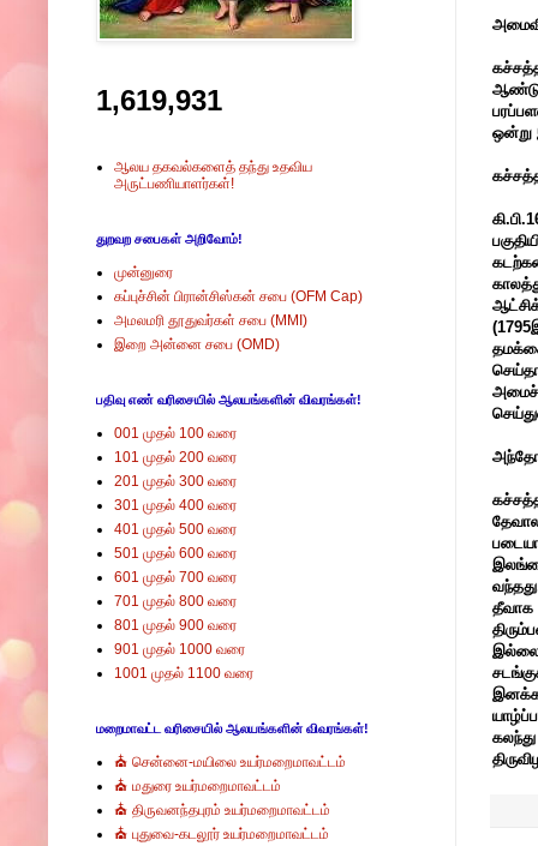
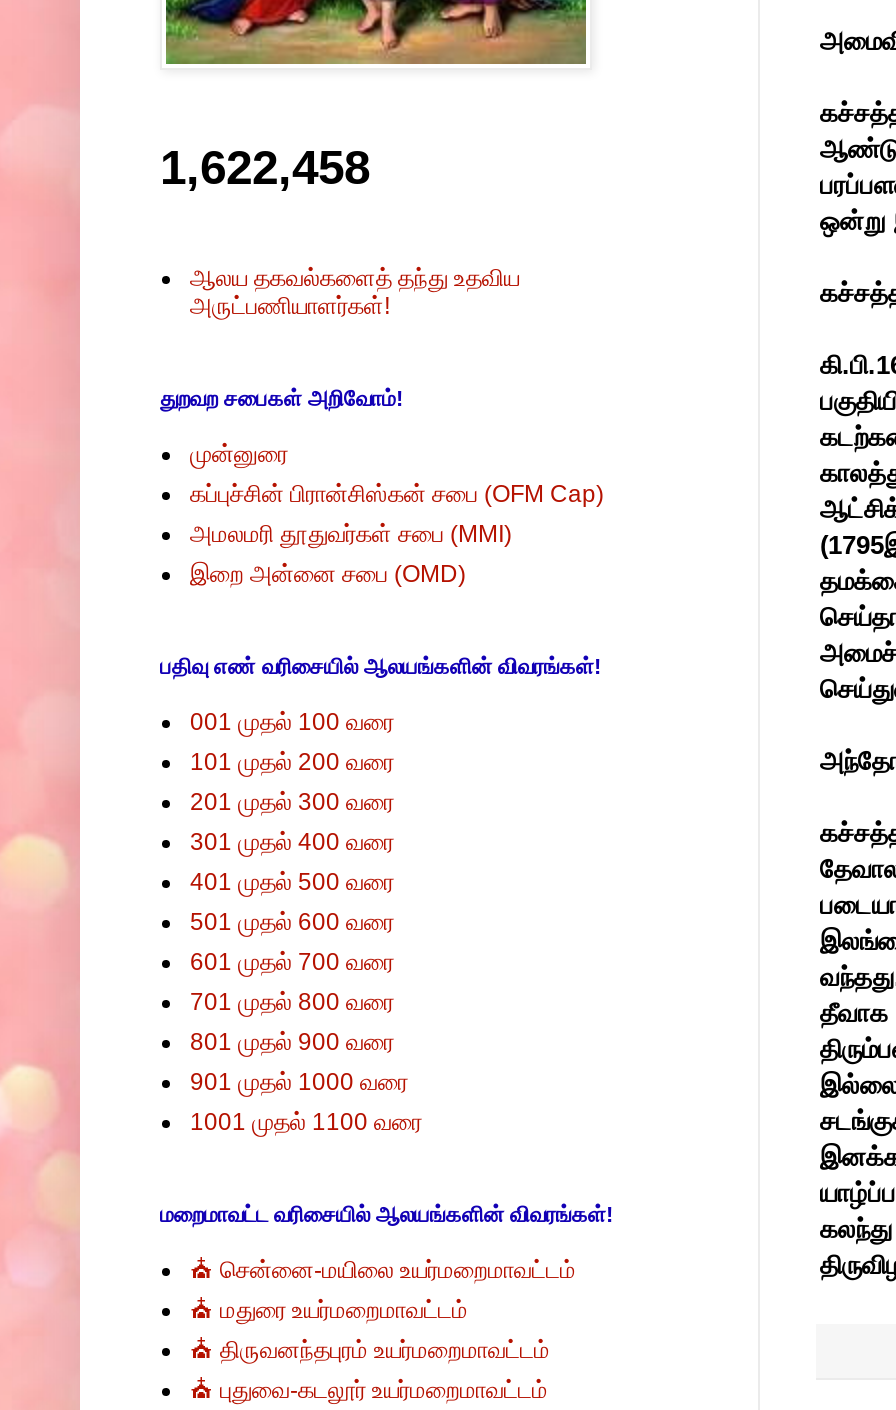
- 1,619,931
+ 1,622,458
